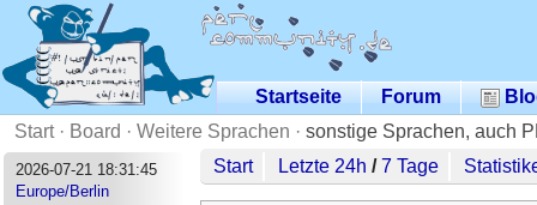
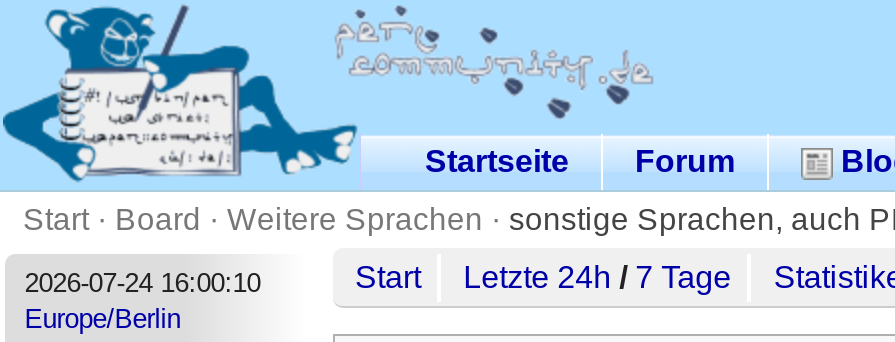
- 2026-07-21 18:31:45
+ 2026-07-24 16:00:10
